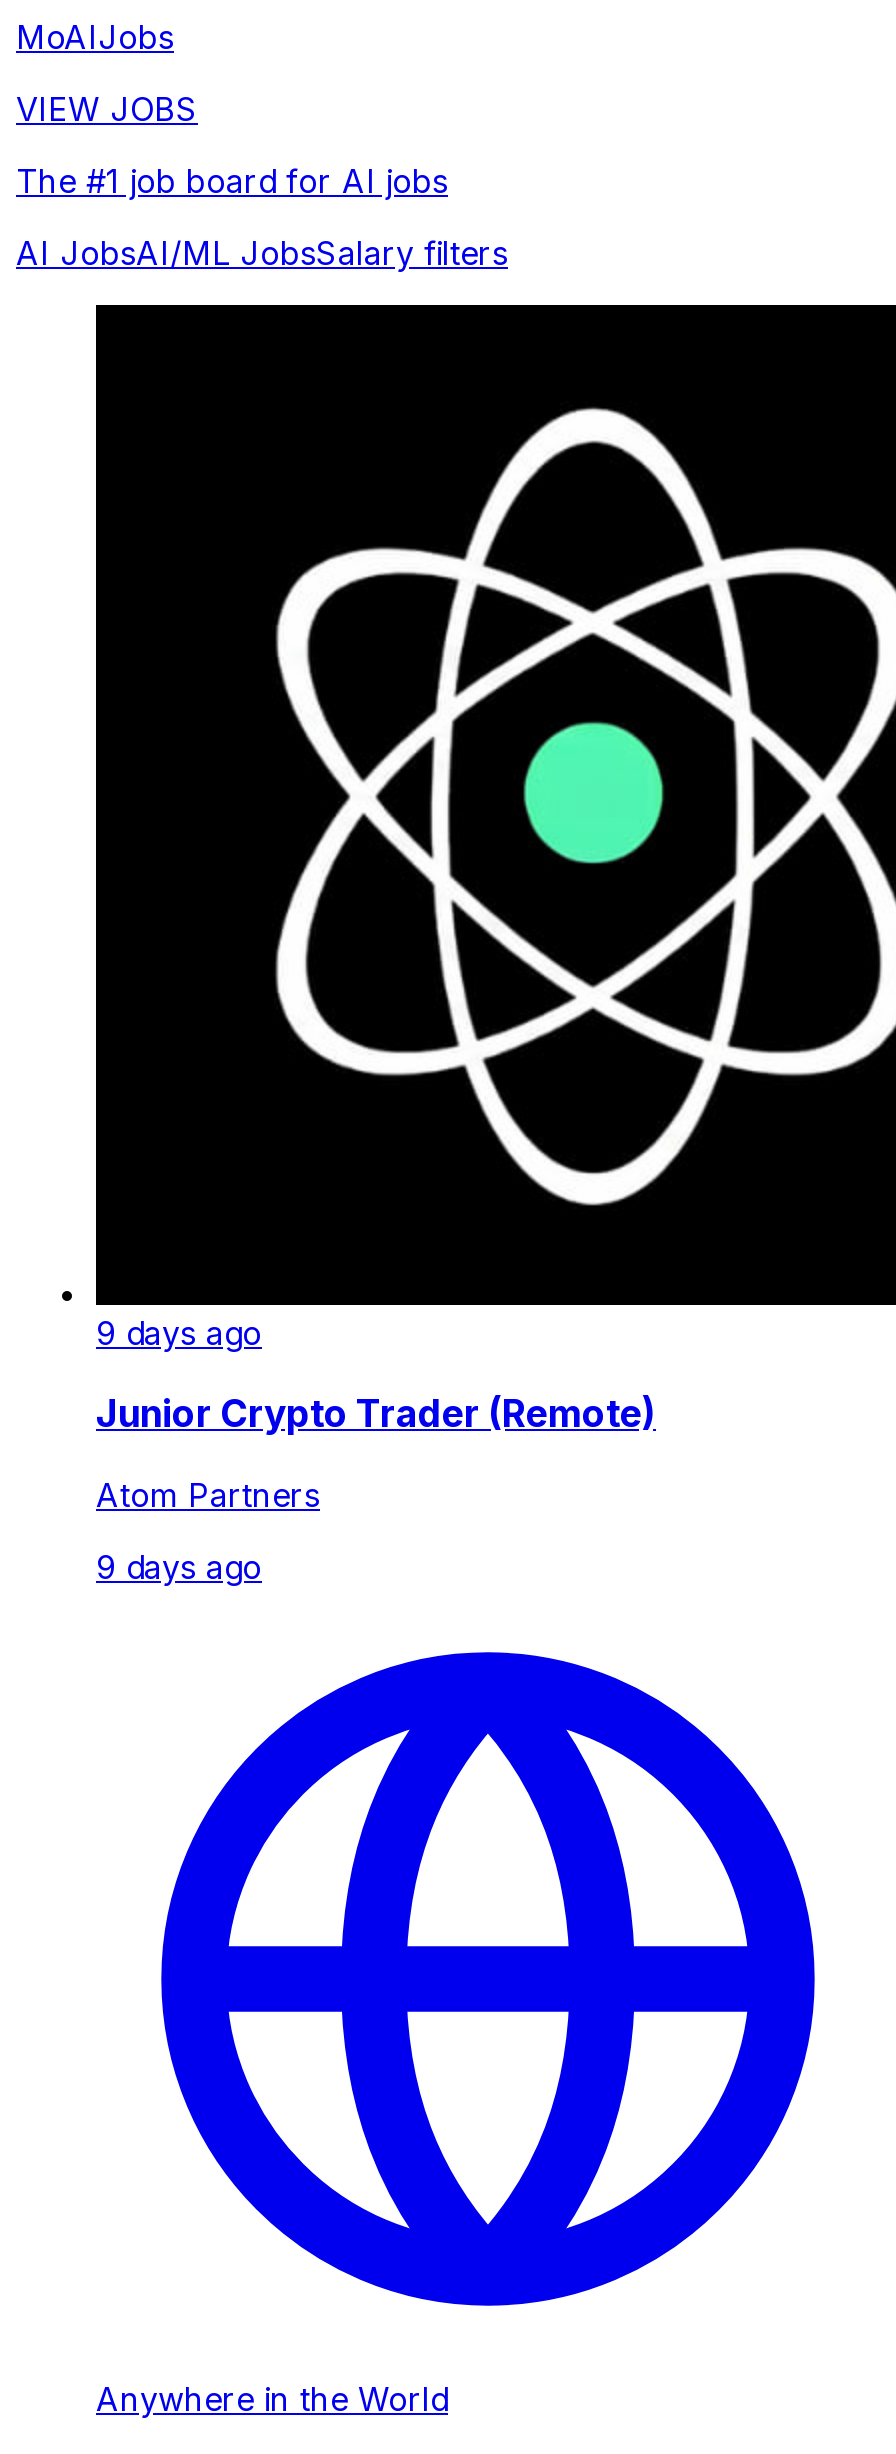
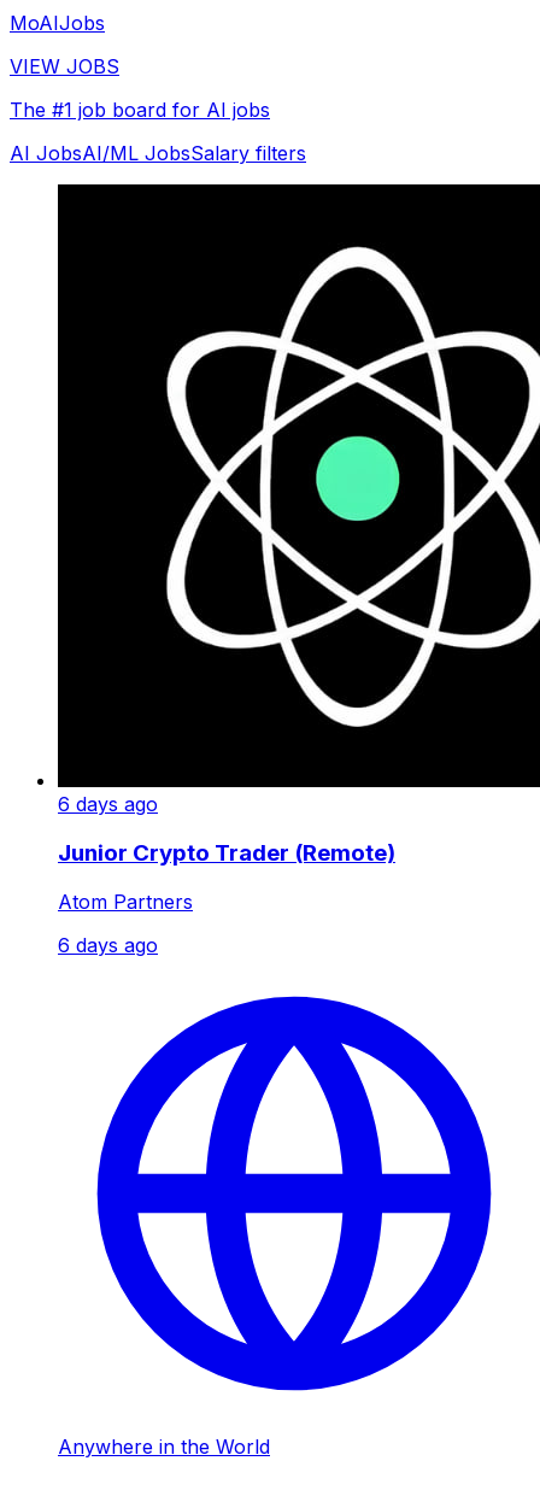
- 9 days ago
+ 6 days ago

- 9 days ago
+ 6 days ago
